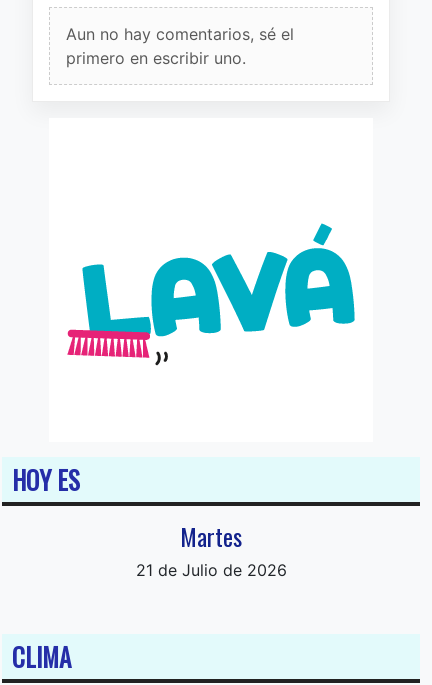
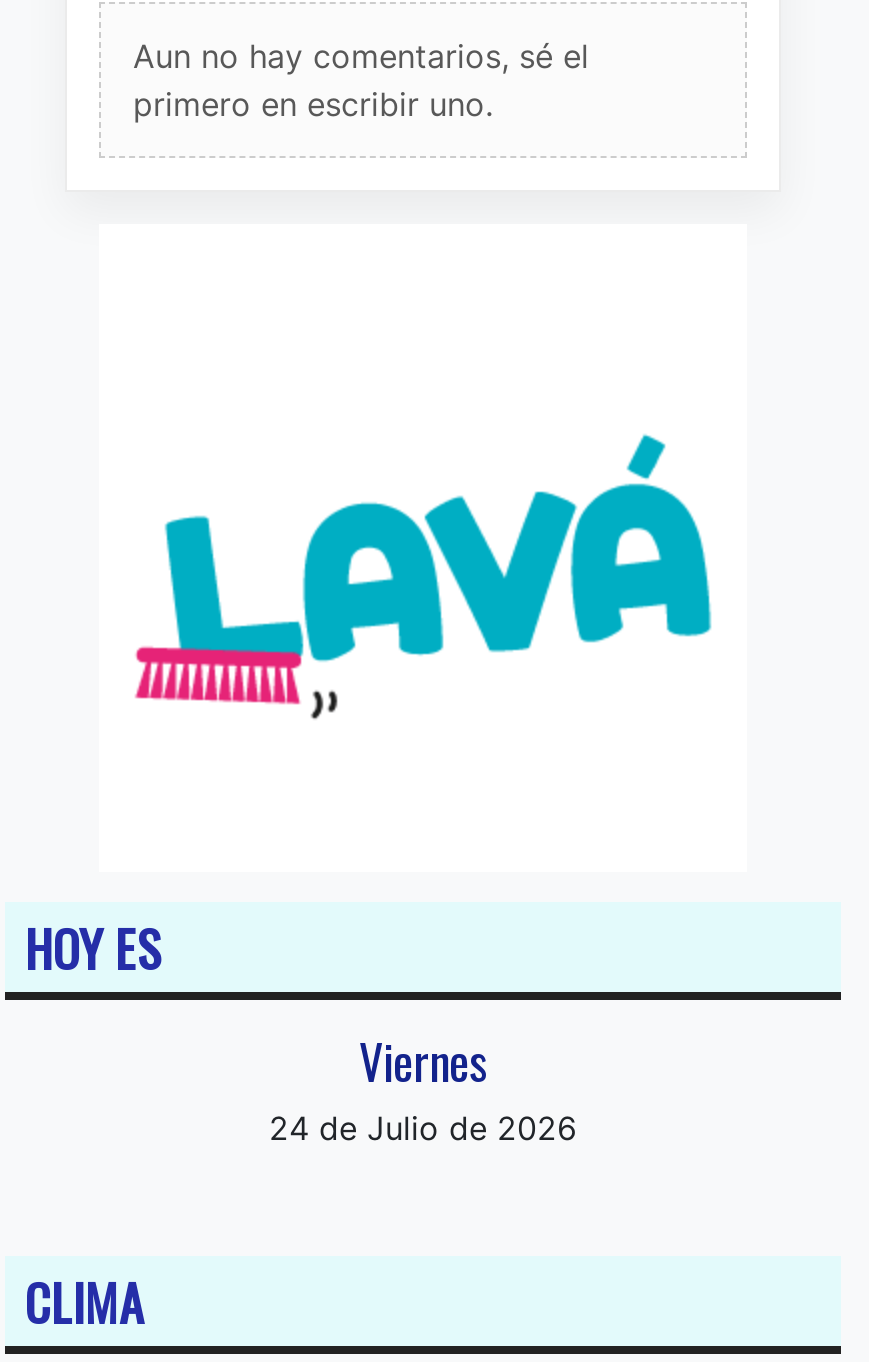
- Martes
- 21 de Julio de 2026
+ Viernes
+ 24 de Julio de 2026
